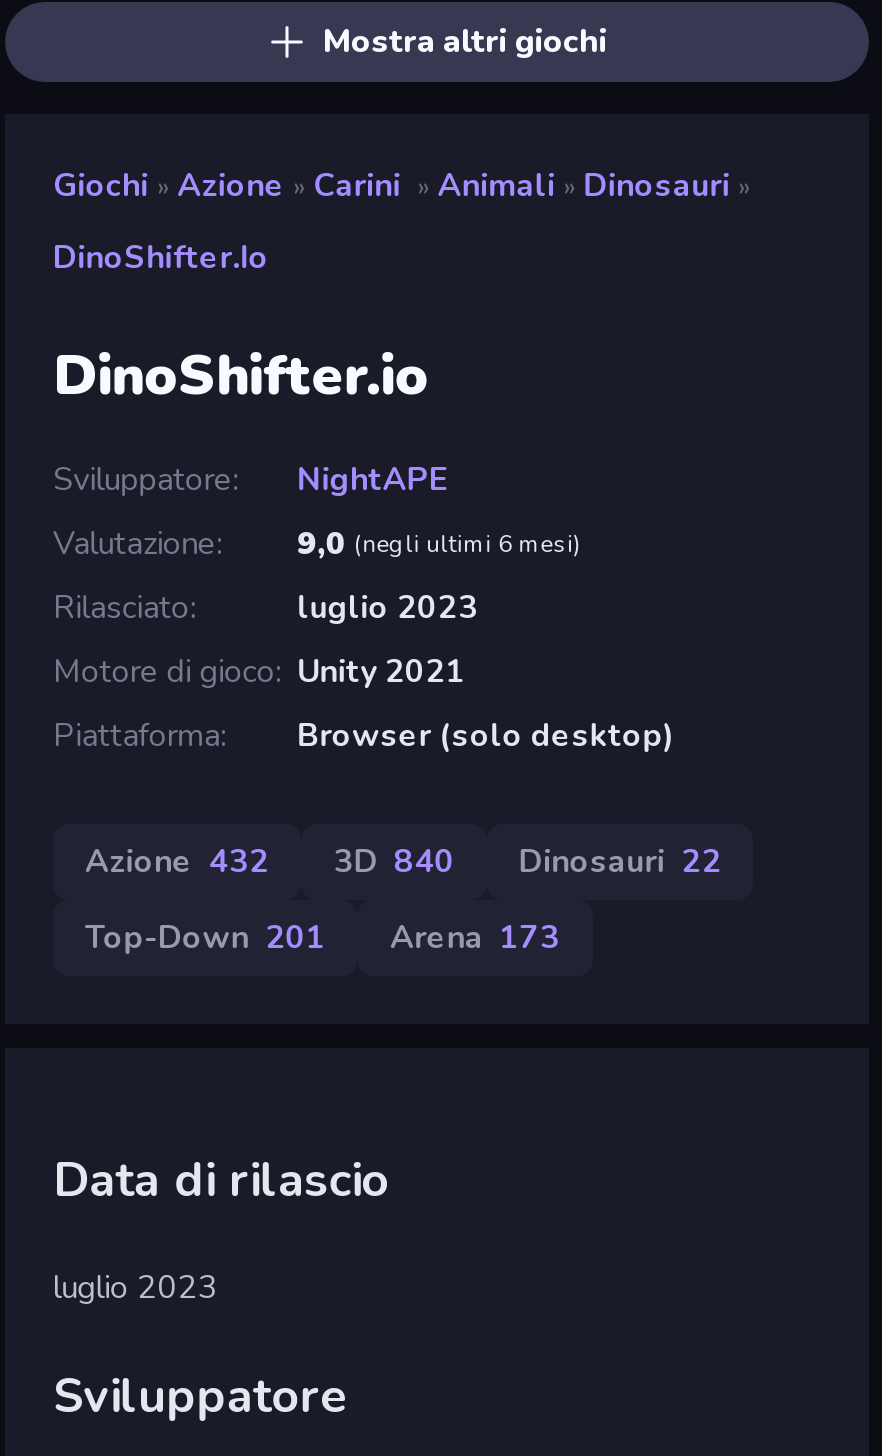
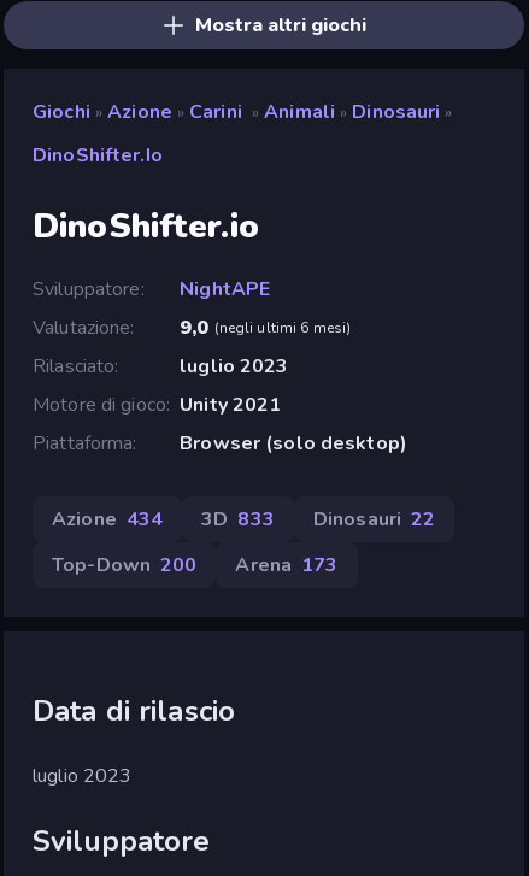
- Azione 432
+ Azione 434

- 3D 840
+ 3D 833

- Top-Down 201 Arena 173
+ Top-Down 200 Arena 173
